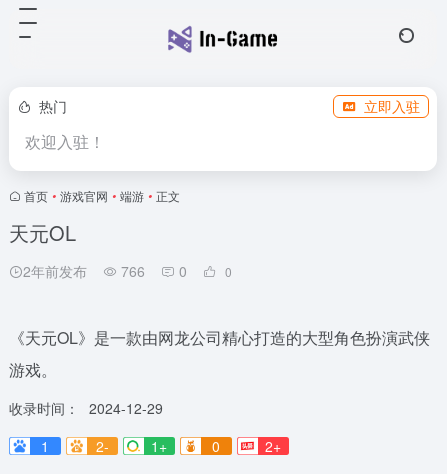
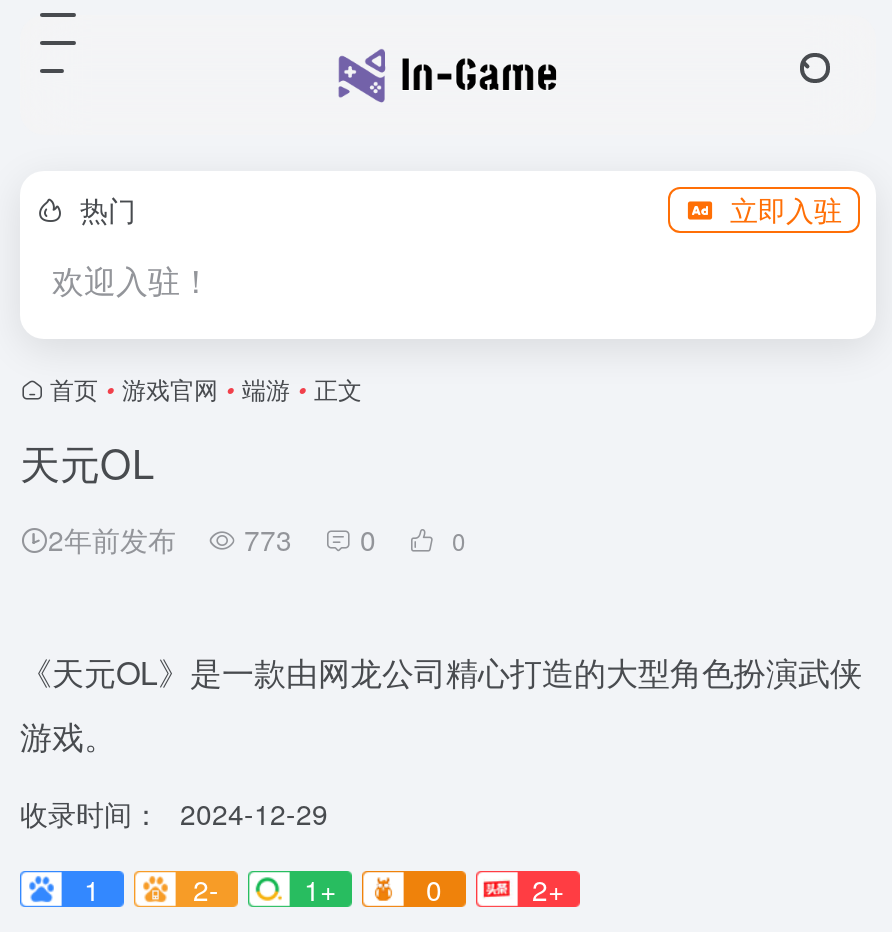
- 2年前发布 766 0
+ 2年前发布 773 0
